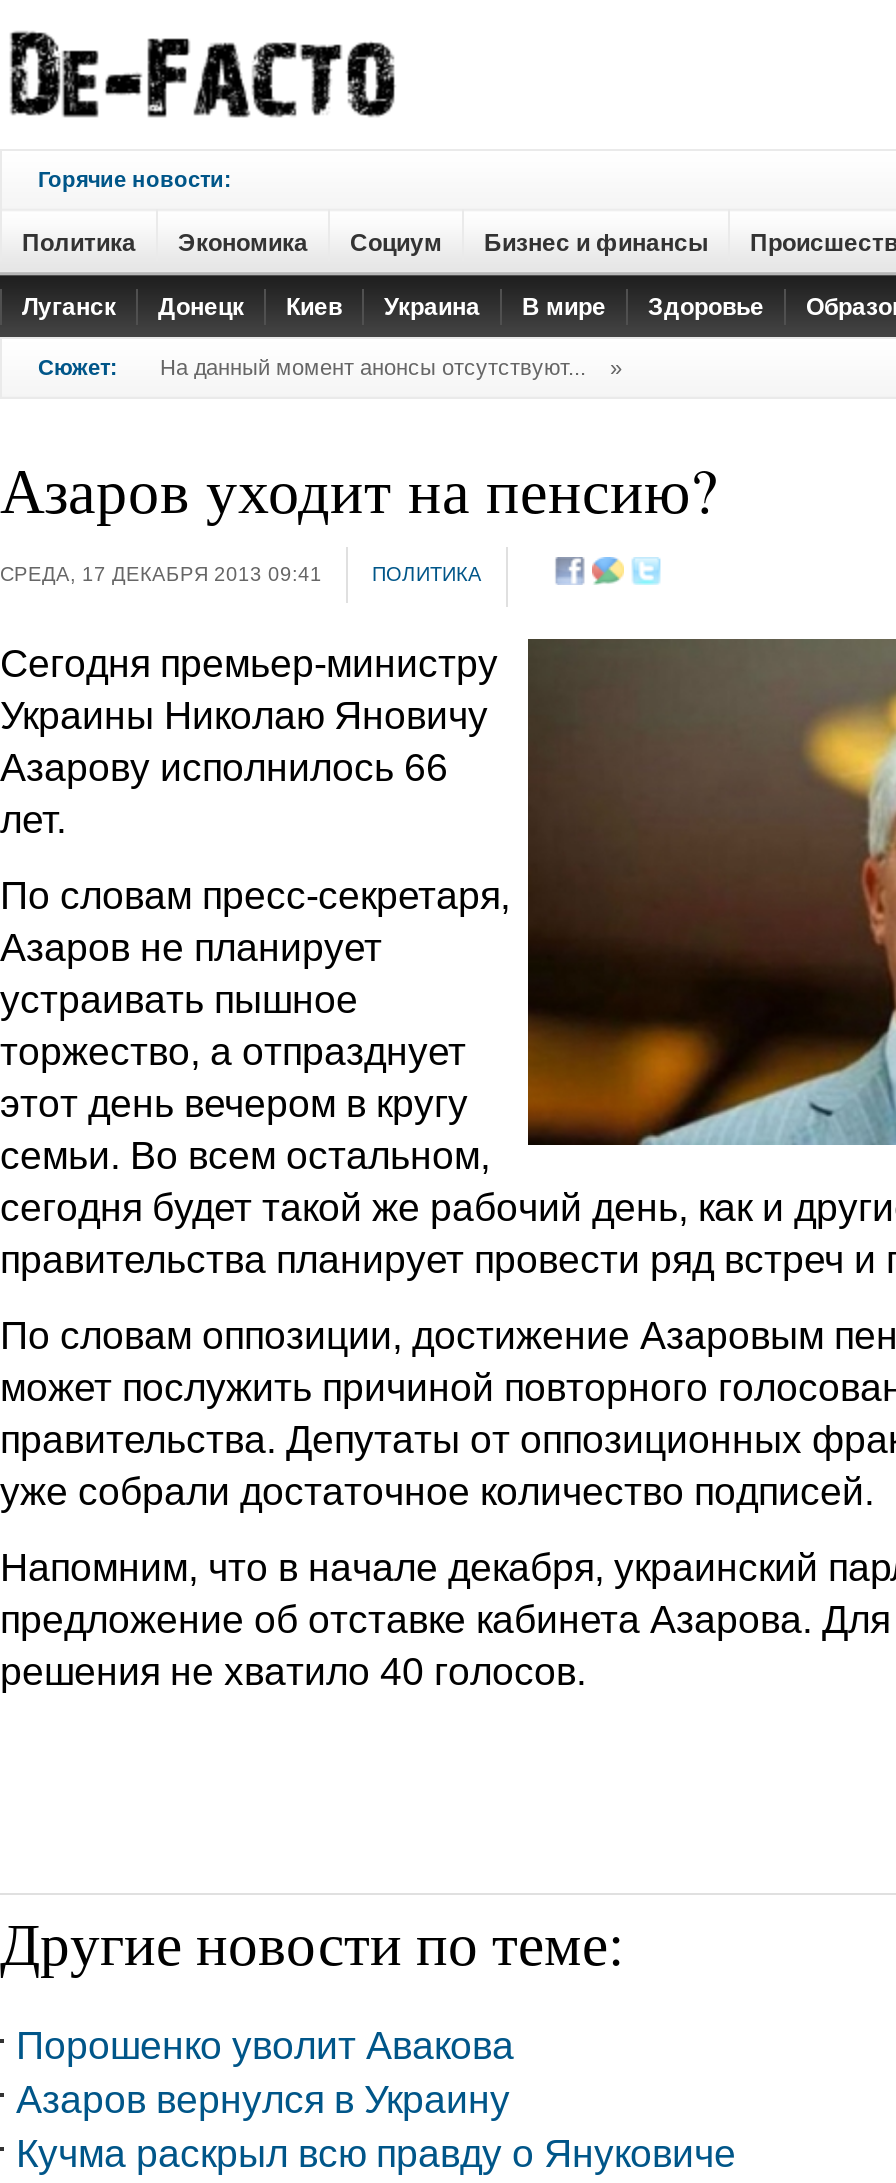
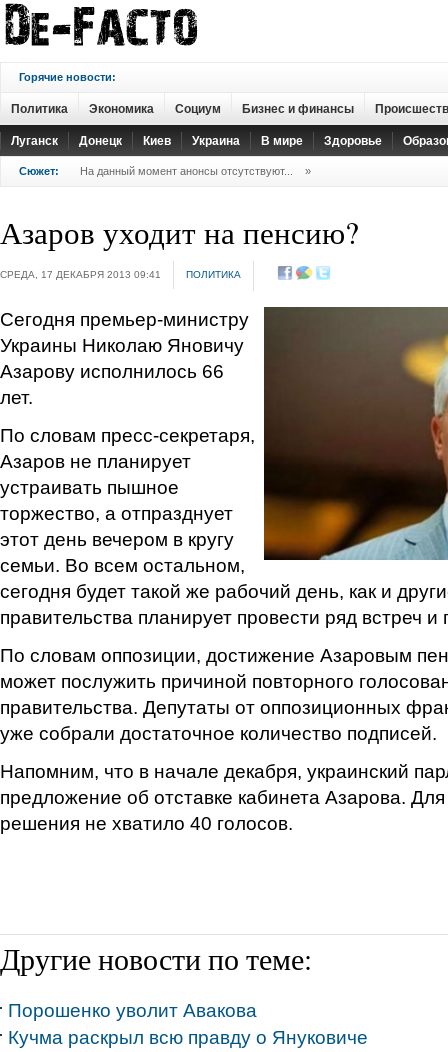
- Азаров вернулся в Украину
